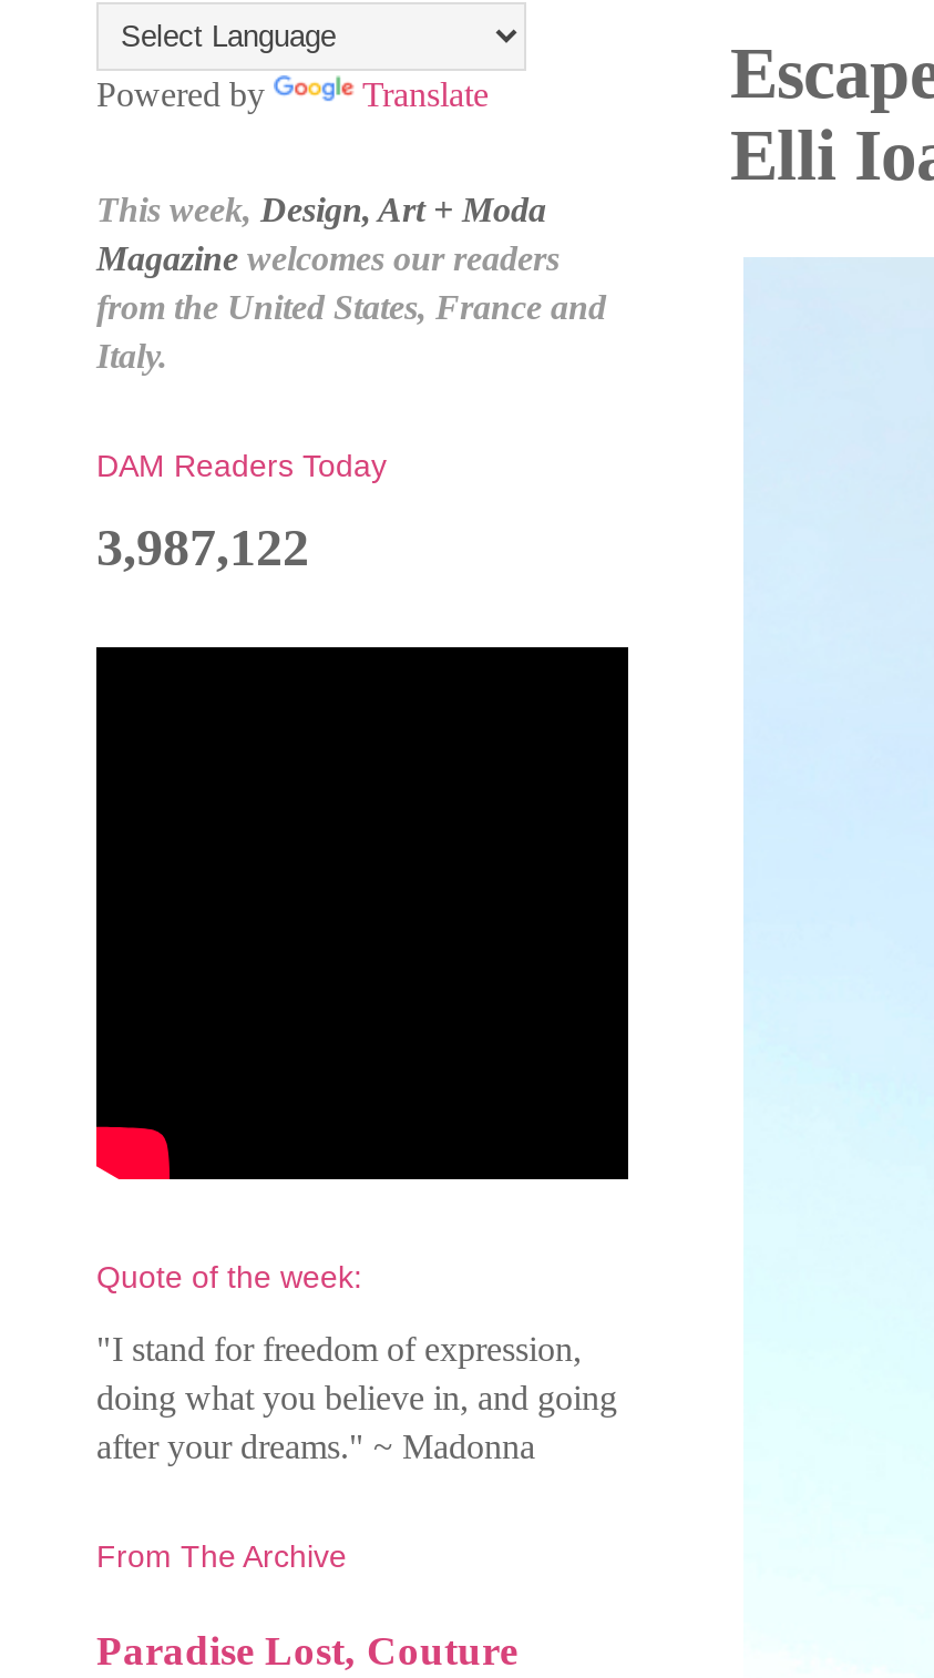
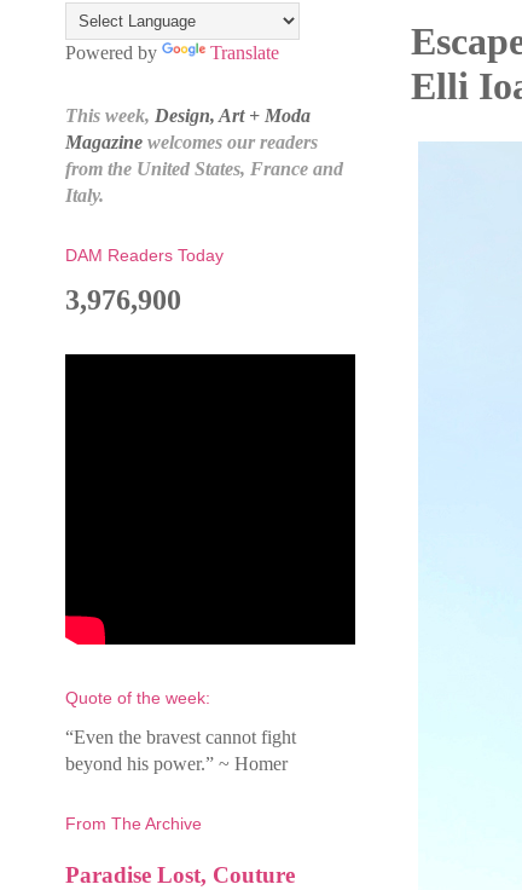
- 3,987,122
+ 3,976,900

- "I stand for freedom of expression,
- doing what you believe in, and going
- after your dreams." ~ Madonna
+ “Even the bravest cannot fight
+ beyond his power.” ~ Homer
